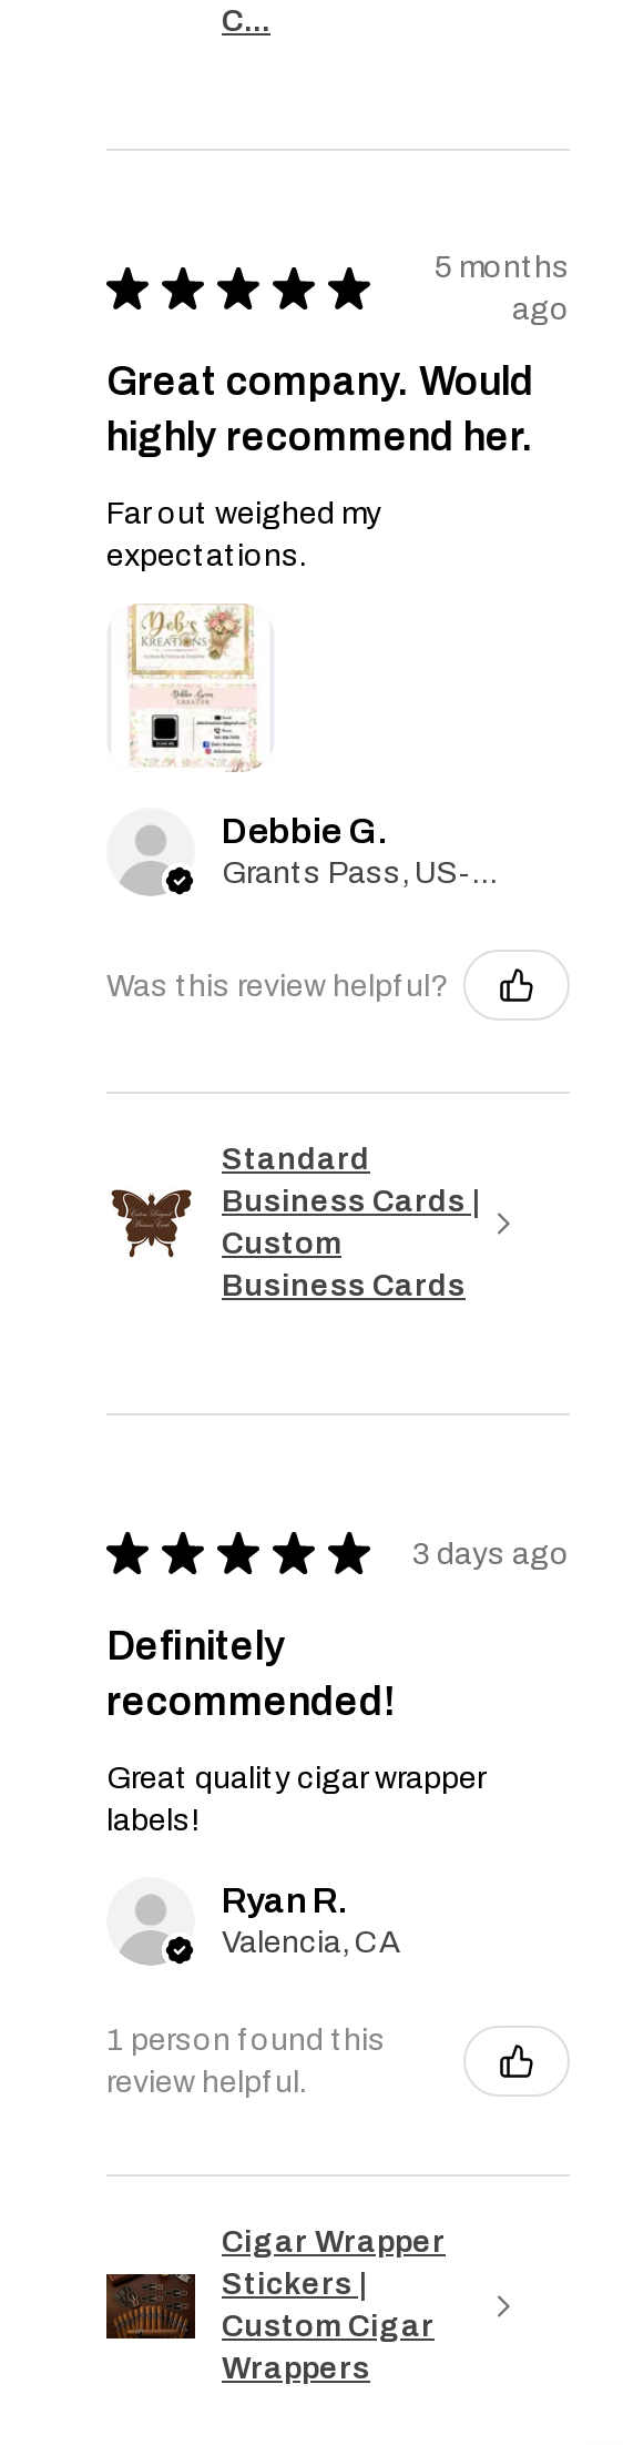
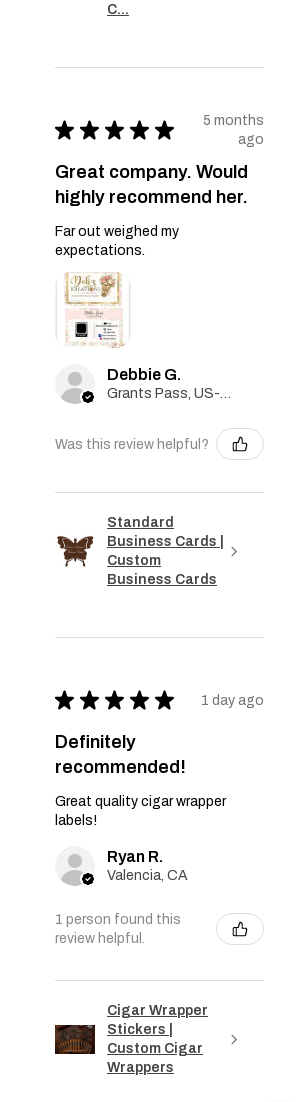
- 3 days ago
+ 1 day ago
